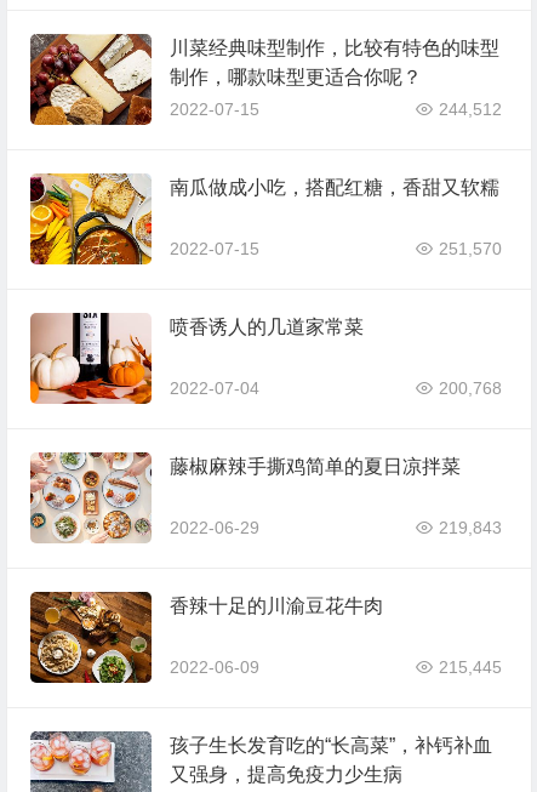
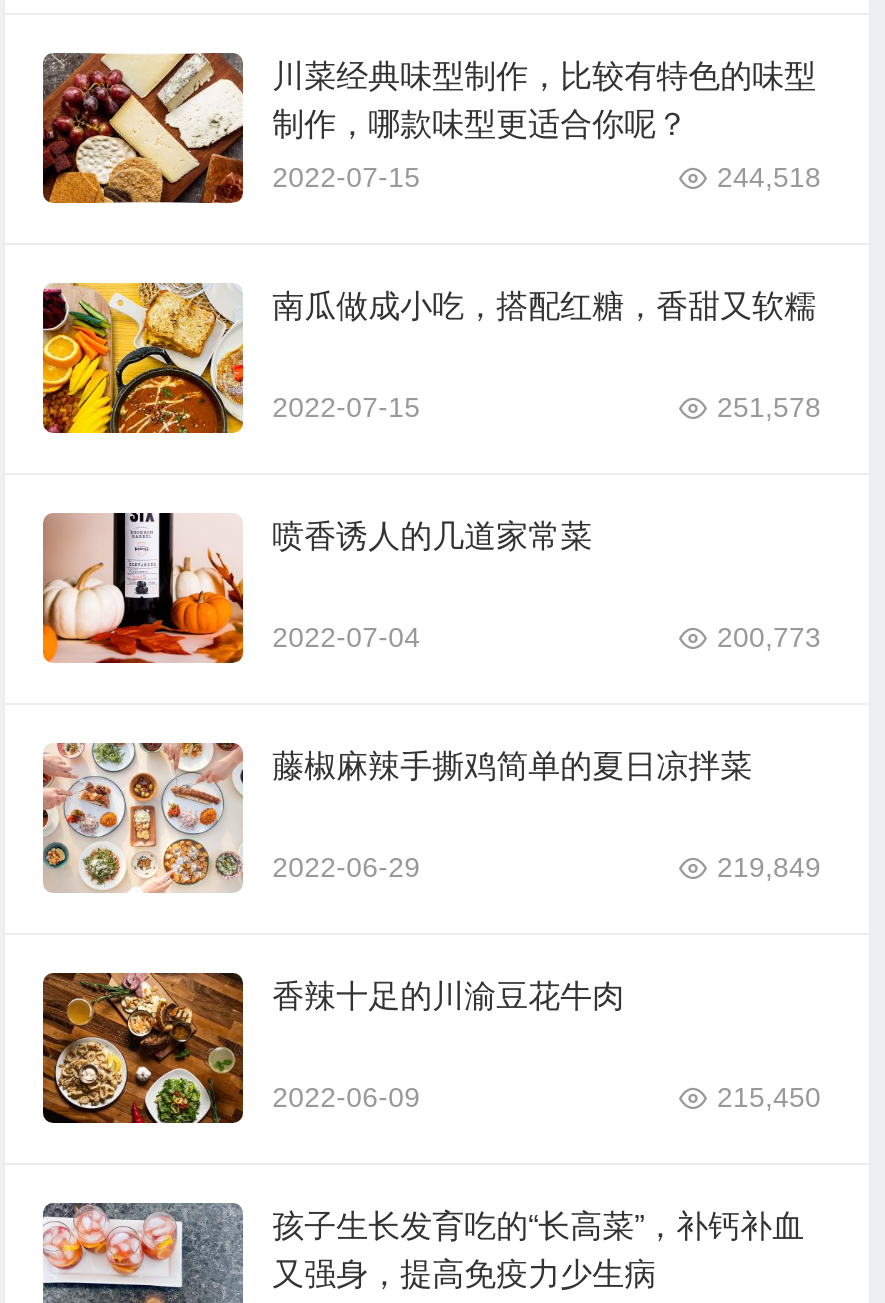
- 244,512
+ 244,518

- 251,570
+ 251,578

- 200,768
+ 200,773

- 219,843
+ 219,849

- 215,445
+ 215,450
